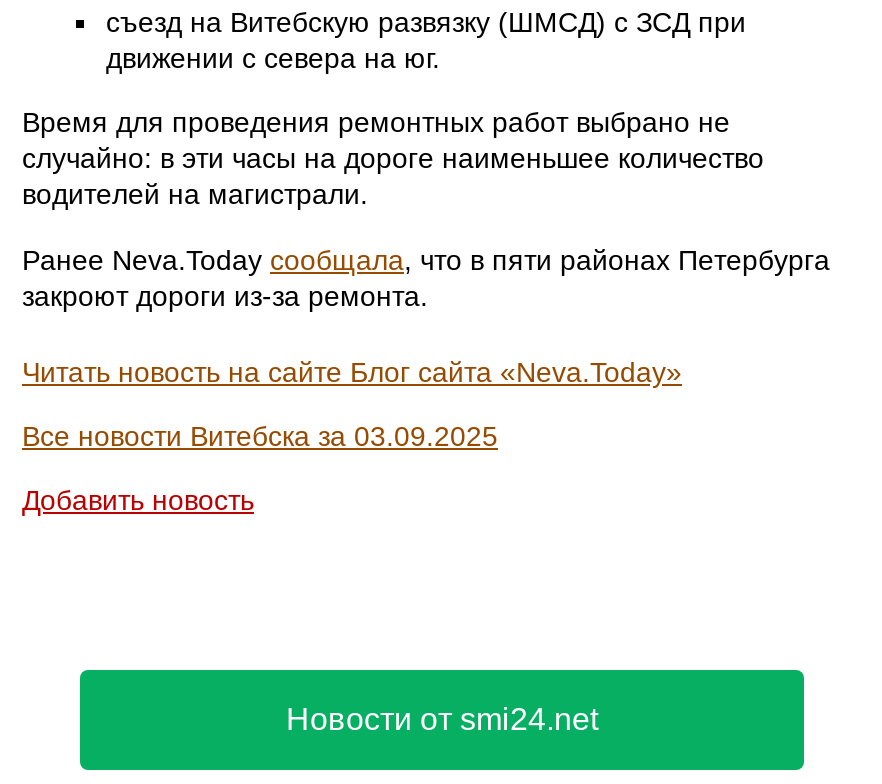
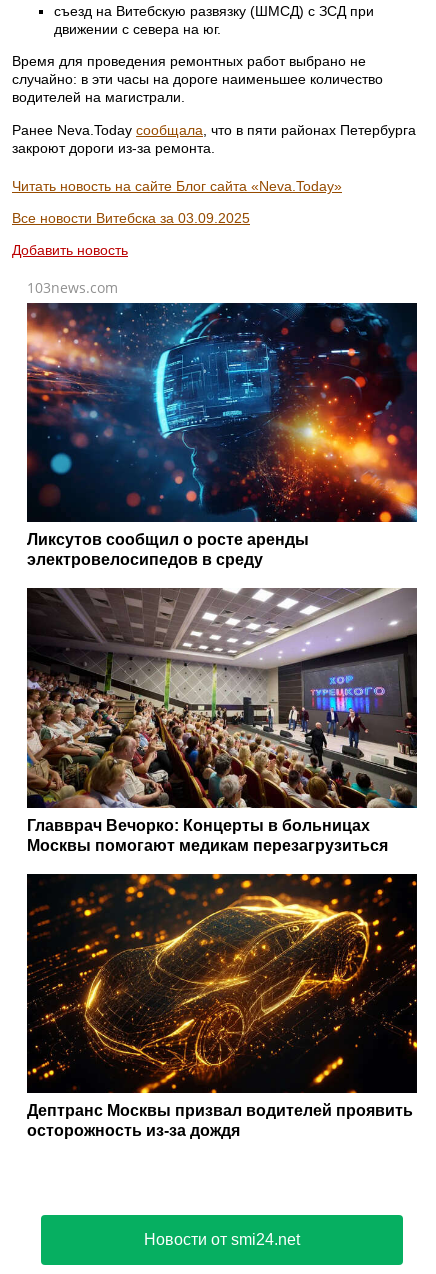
+ [image]
+ Ликсутов сообщил о росте аренды
+ электровелосипедов в среду

+ [image]
+ Главврач Вечорко: Концерты в больницах
+ Москвы помогают медикам перезагрузиться

+ [image]
+ Дептранс Москвы призвал водителей проявить
+ осторожность из-за дождя

+ 103news.com
